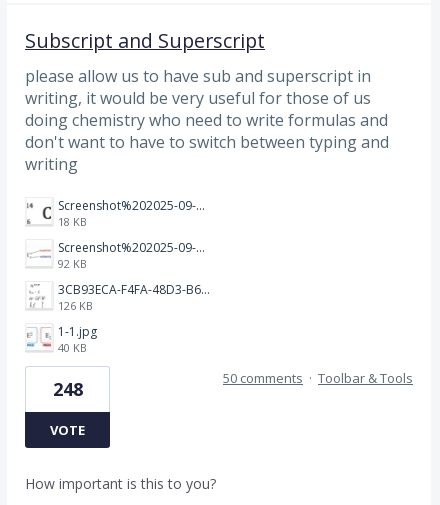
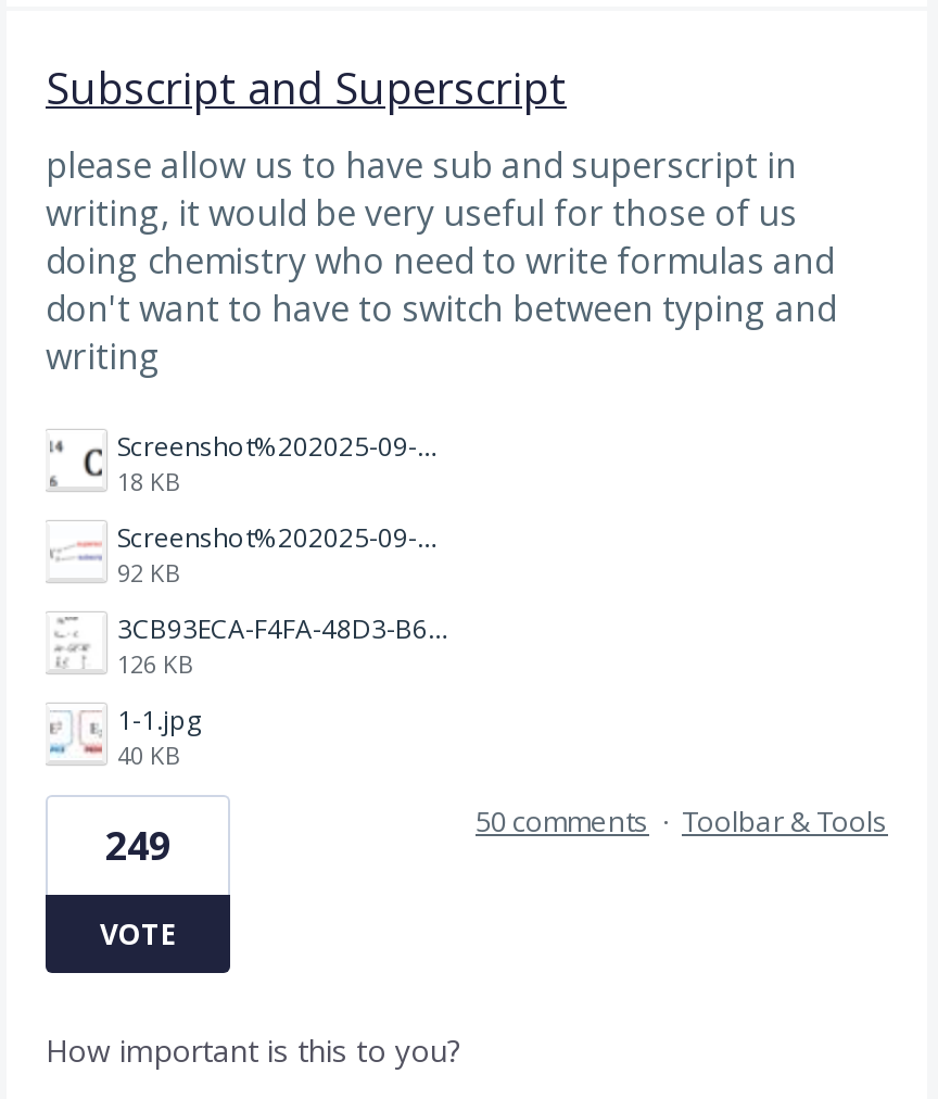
- 248
+ 249
